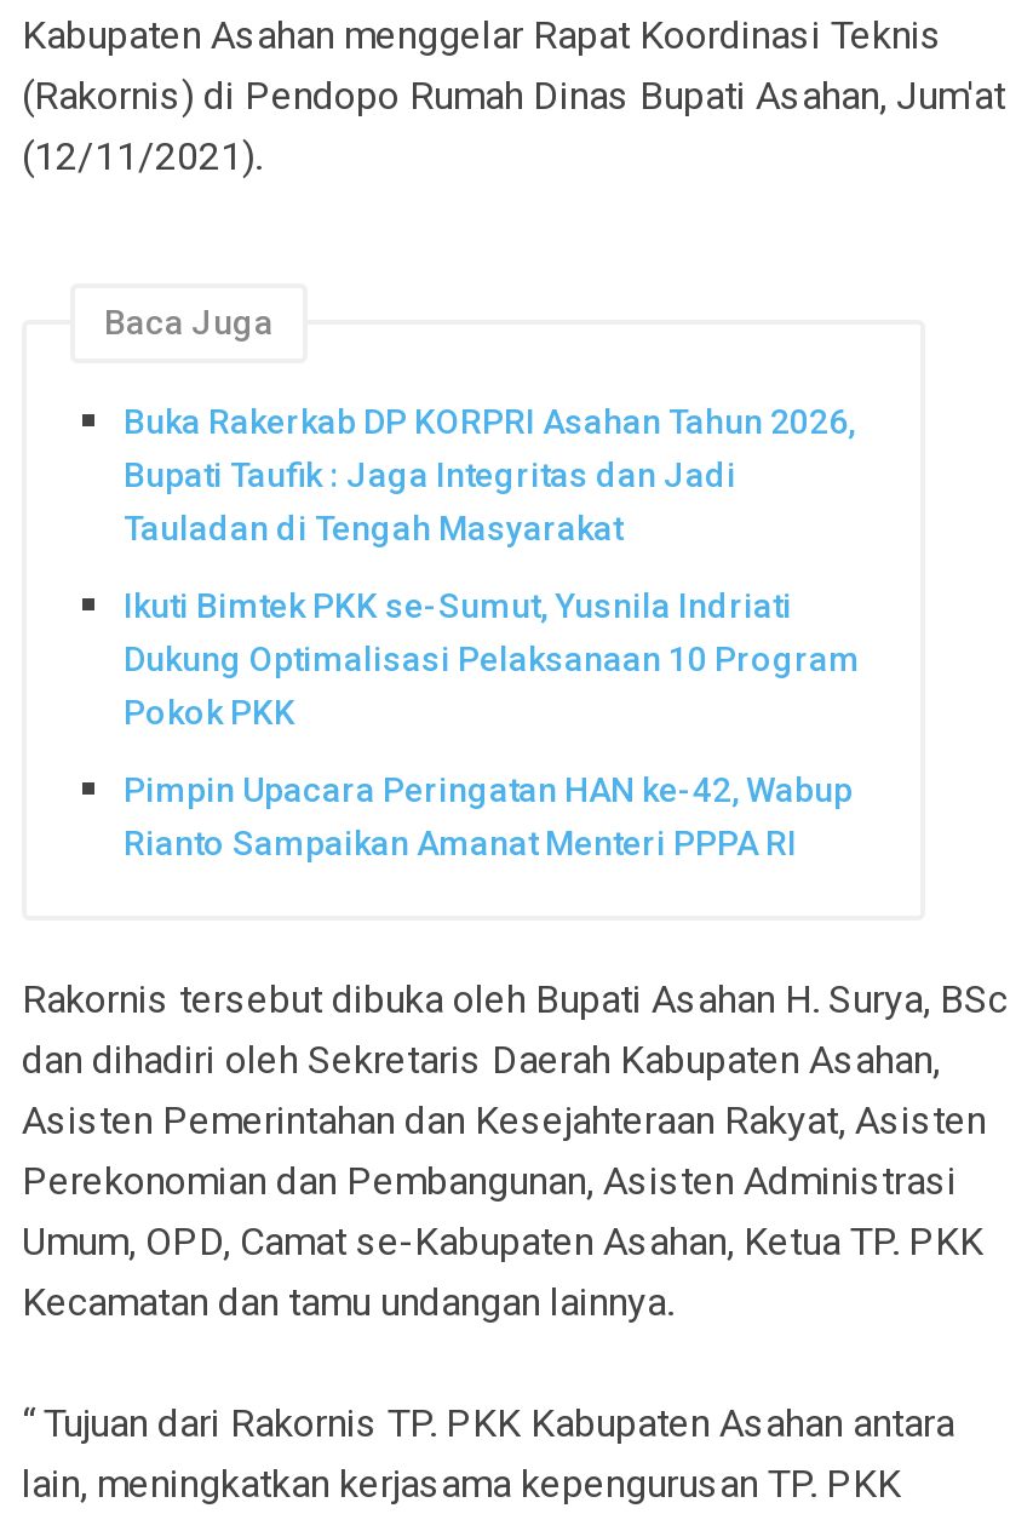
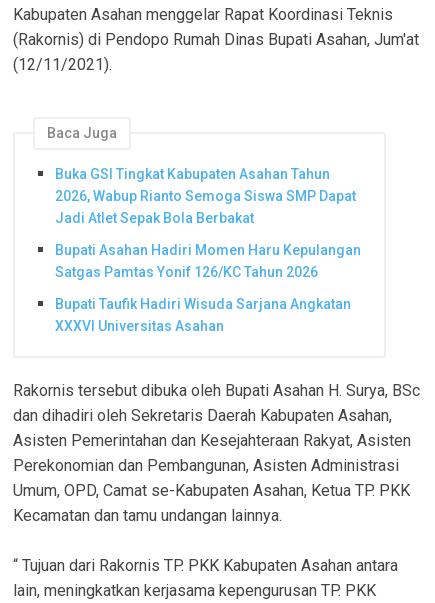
- Buka Rakerkab DP KORPRI Asahan Tahun 2026,
- Bupati Taufik : Jaga Integritas dan Jadi
- Tauladan di Tengah Masyarakat
+ Buka GSI Tingkat Kabupaten Asahan Tahun
+ 2026, Wabup Rianto Semoga Siswa SMP Dapat
+ Jadi Atlet Sepak Bola Berbakat

- Ikuti Bimtek PKK se-Sumut, Yusnila Indriati
- Dukung Optimalisasi Pelaksanaan 10 Program
- Pokok PKK
+ Bupati Asahan Hadiri Momen Haru Kepulangan
+ Satgas Pamtas Yonif 126/KC Tahun 2026

- Pimpin Upacara Peringatan HAN ke-42, Wabup
- Rianto Sampaikan Amanat Menteri PPPA RI
+ Bupati Taufik Hadiri Wisuda Sarjana Angkatan
+ XXXVI Universitas Asahan
